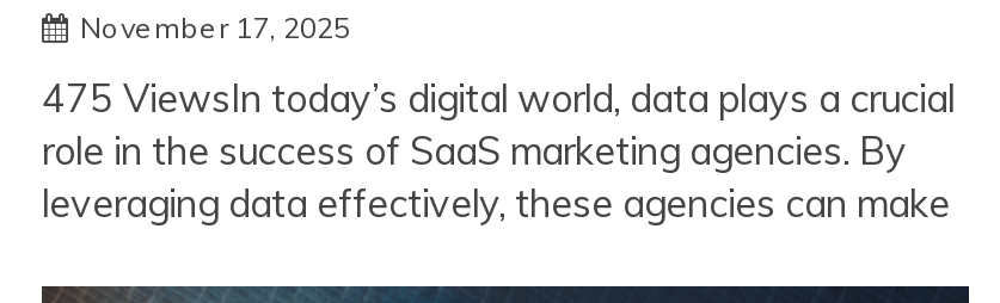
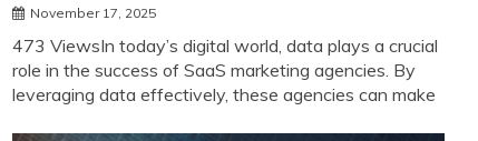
- 475 ViewsIn today’s digital world, data plays a crucial
+ 473 ViewsIn today’s digital world, data plays a crucial
